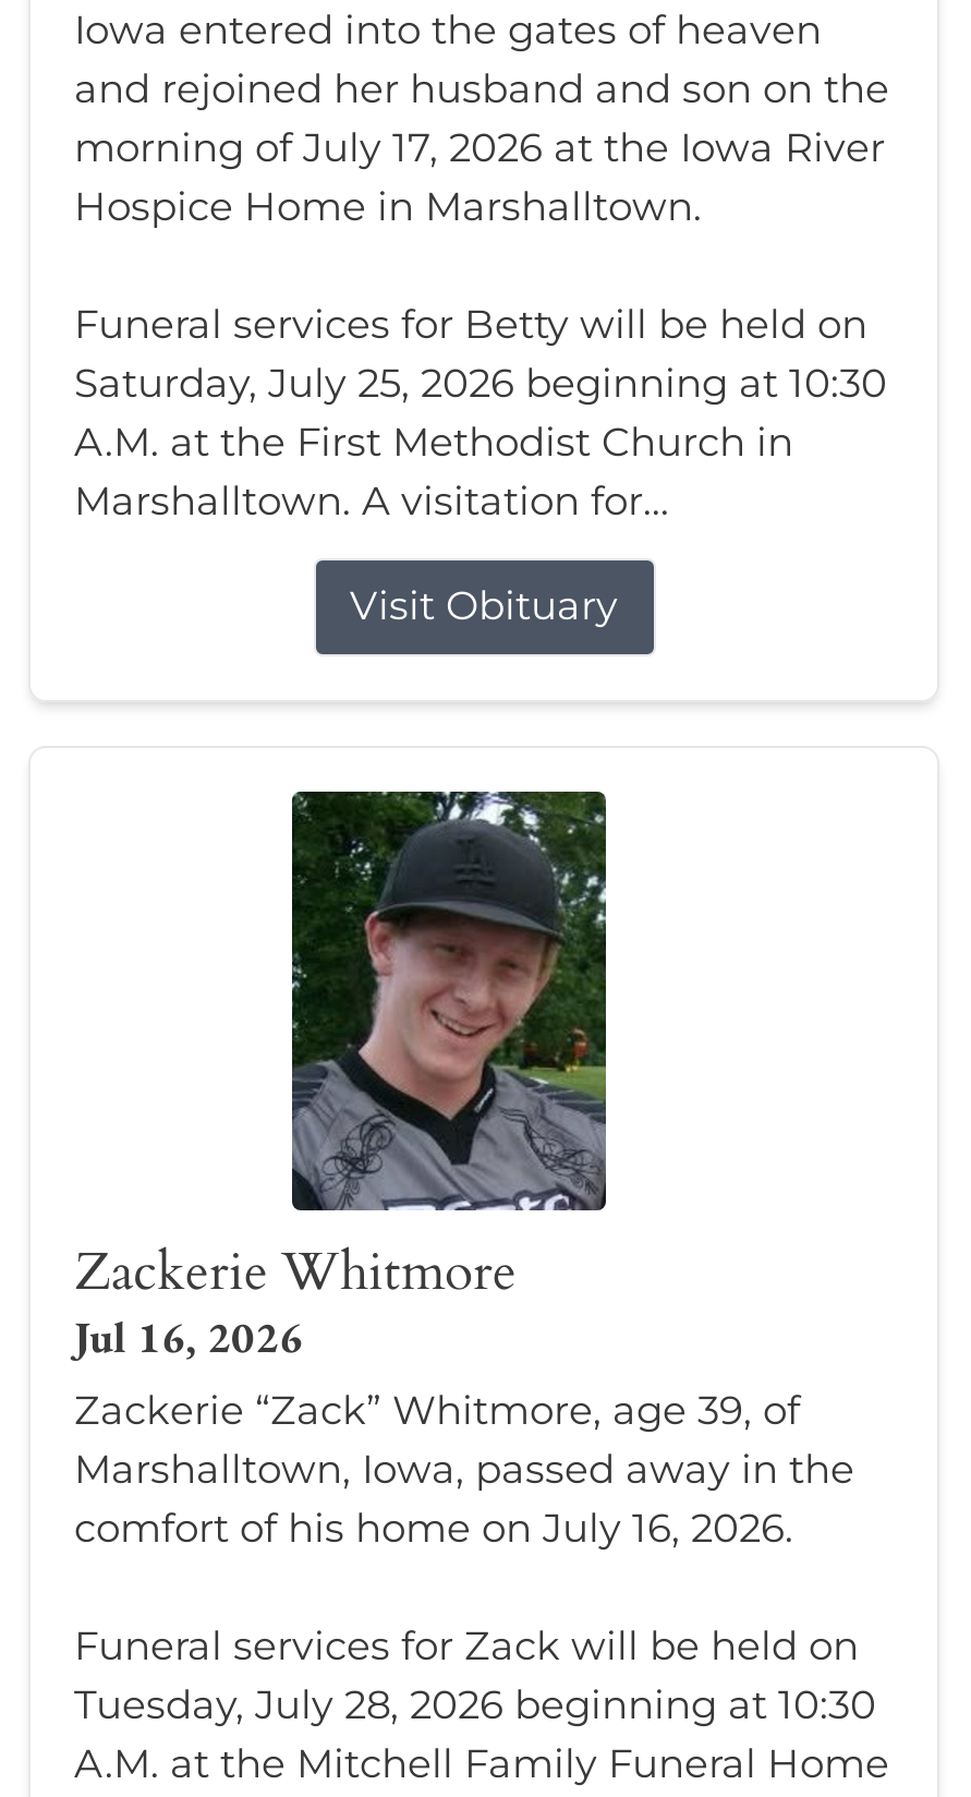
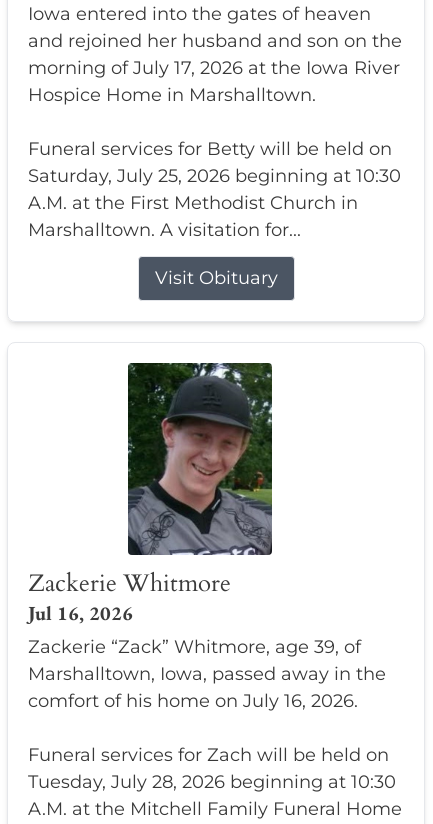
- Funeral services for Zack will be held on
+ Funeral services for Zach will be held on
